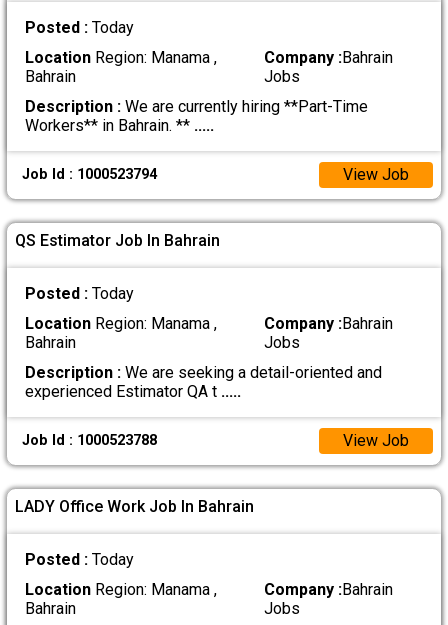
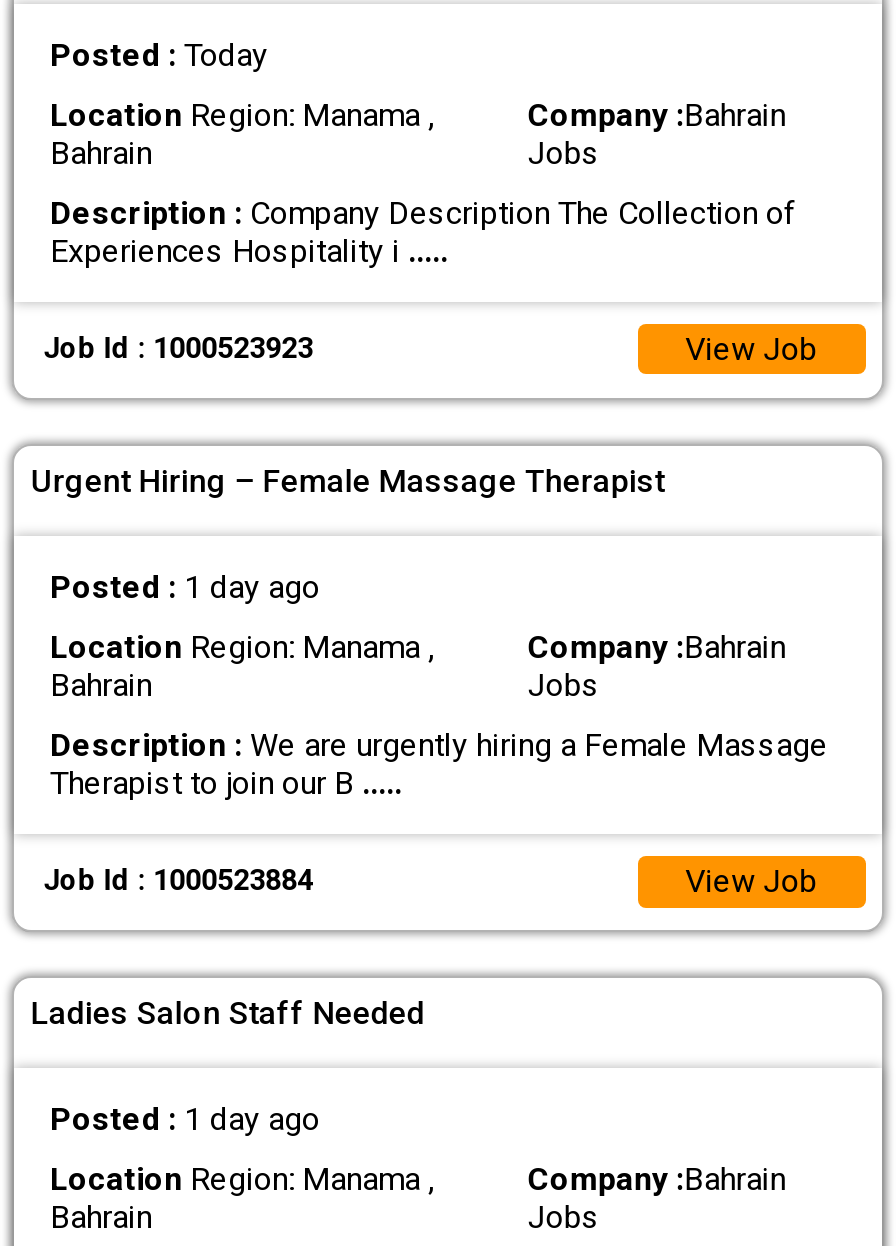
- Description : We are currently hiring **Part-Time
- Workers** in Bahrain. **.....
+ Description : Company Description The Collection of
+ Experiences Hospitality i.....

- Job Id : 1000523794
+ Job Id : 1000523923

- QS Estimator Job In Bahrain
+ Urgent Hiring – Female Massage Therapist

- Posted : Today
+ Posted : 1 day ago

- Description : We are seeking a detail-oriented and
- experienced Estimator QA t.....
+ Description : We are urgently hiring a Female Massage
+ Therapist to join our B.....

- Job Id : 1000523788
+ Job Id : 1000523884

- LADY Office Work Job In Bahrain
+ Ladies Salon Staff Needed

- Posted : Today
+ Posted : 1 day ago
